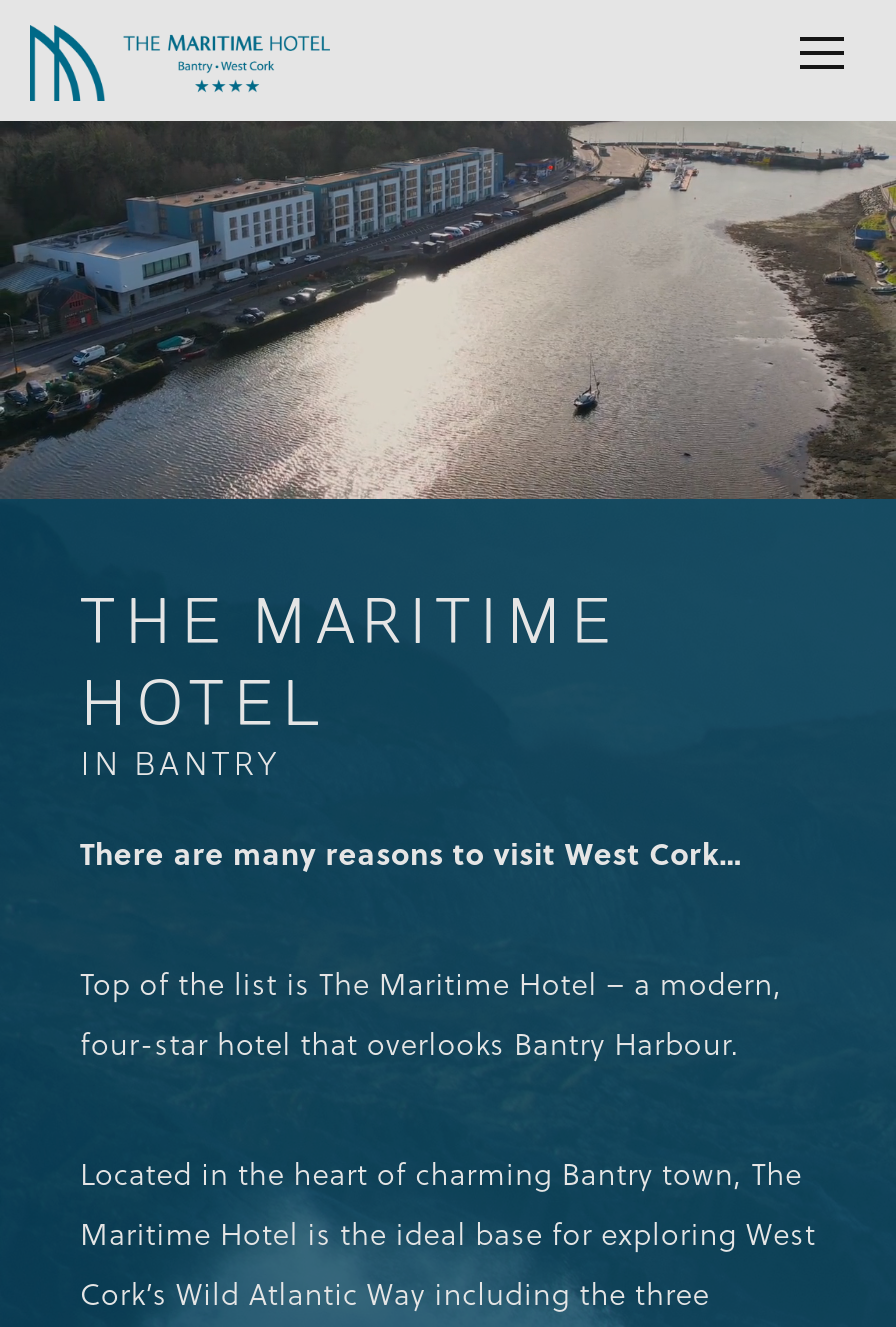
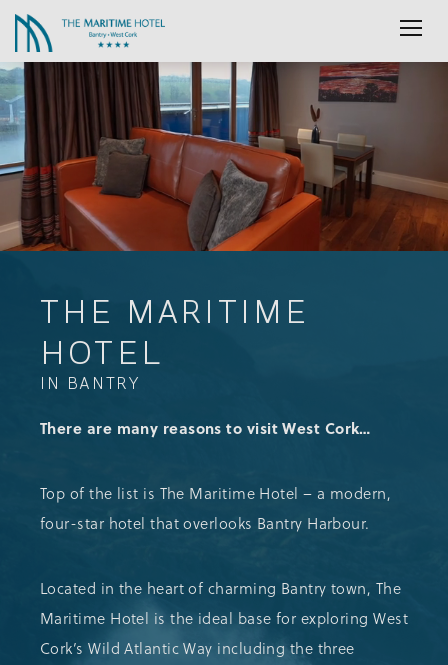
- [image]
+ [image]
